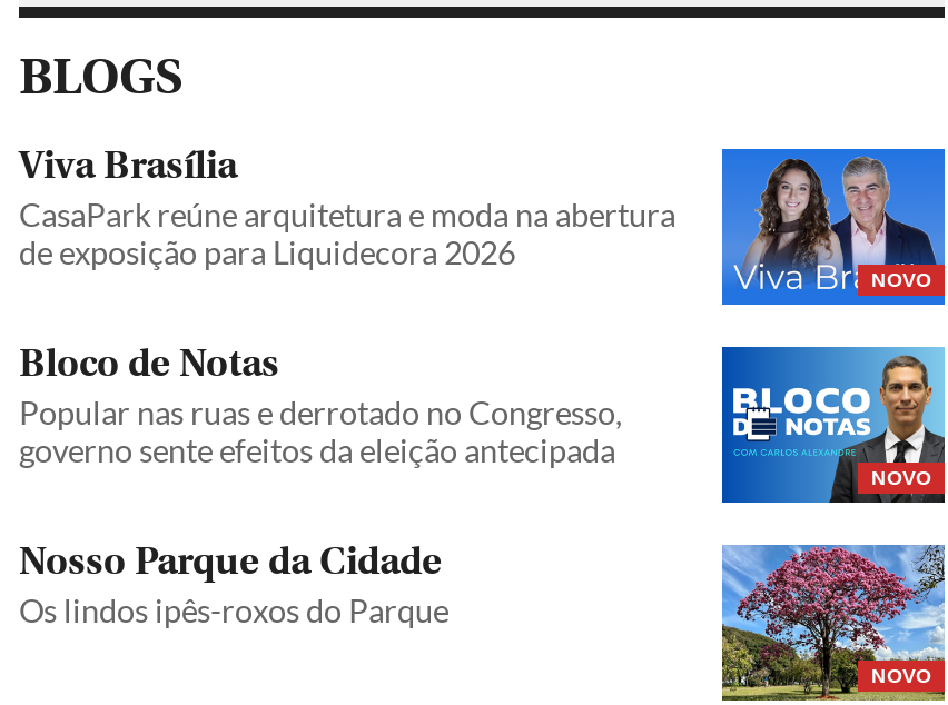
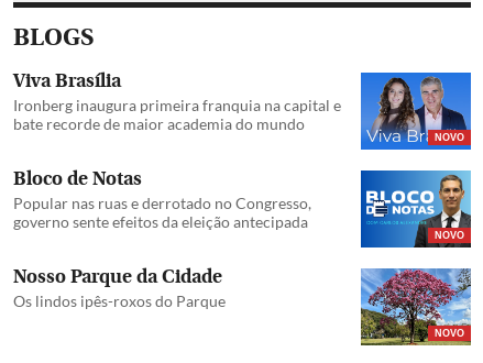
- CasaPark reúne arquitetura e moda na abertura
- de exposição para Liquidecora 2026
+ Ironberg inaugura primeira franquia na capital e
+ bate recorde de maior academia do mundo
